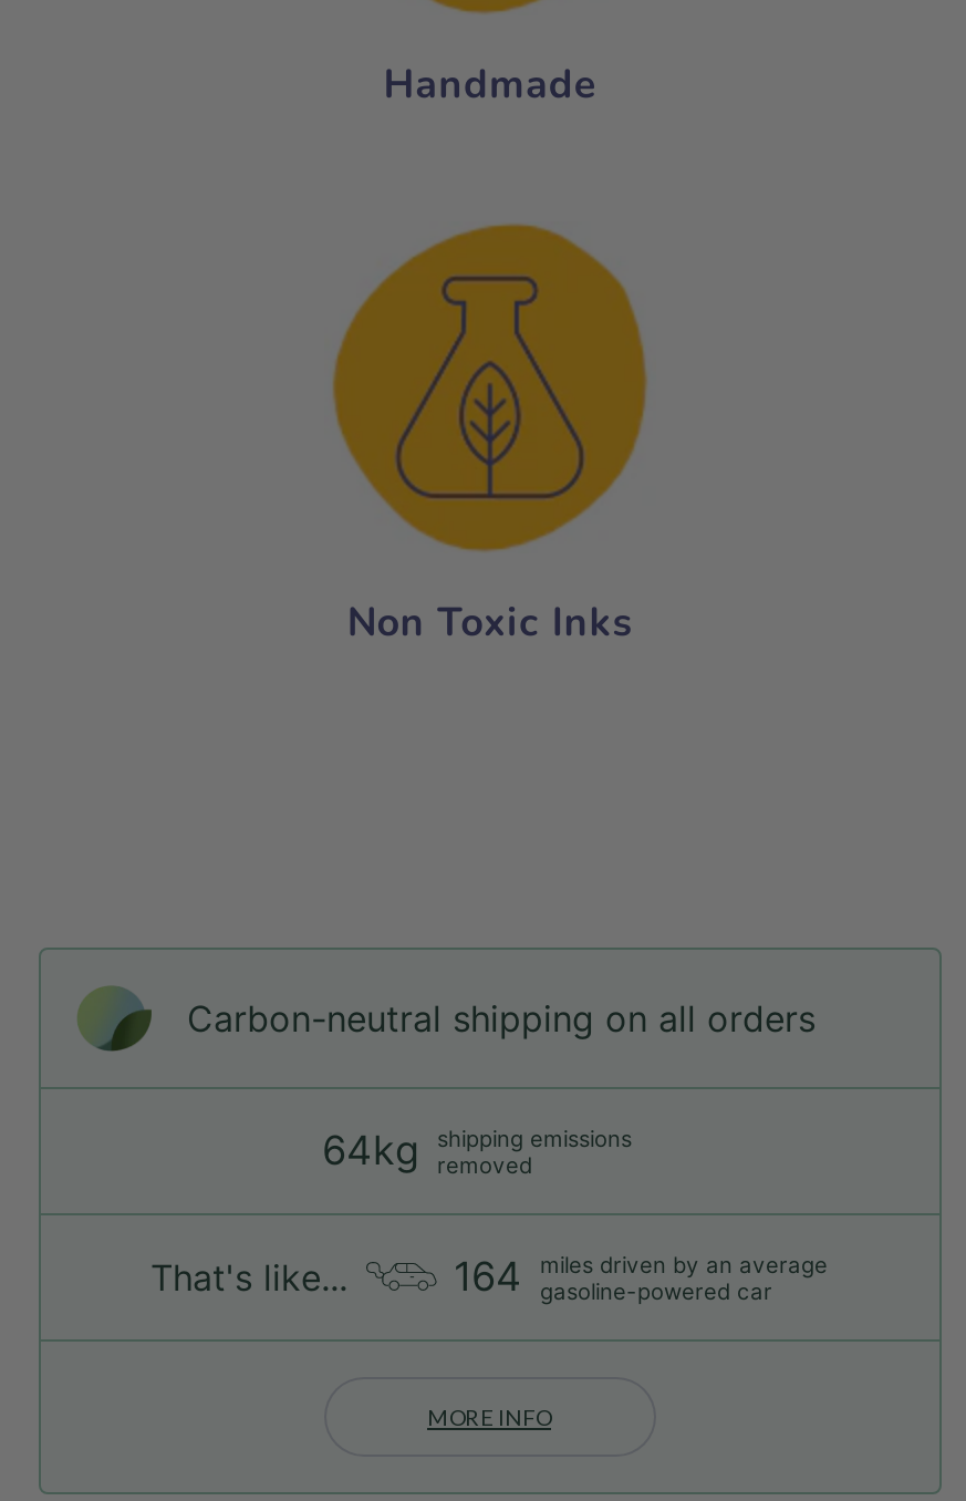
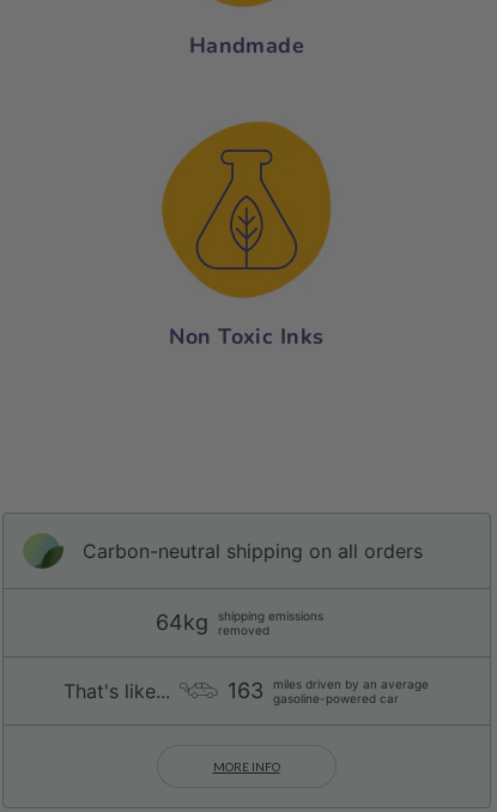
- 164 miles driven by an average gasoline-powered car
+ 163 miles driven by an average gasoline-powered car
